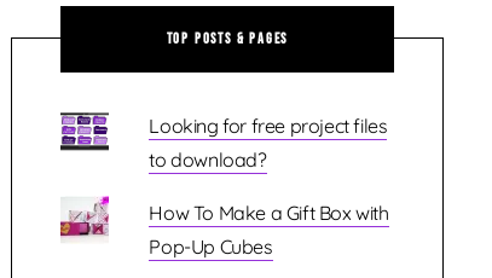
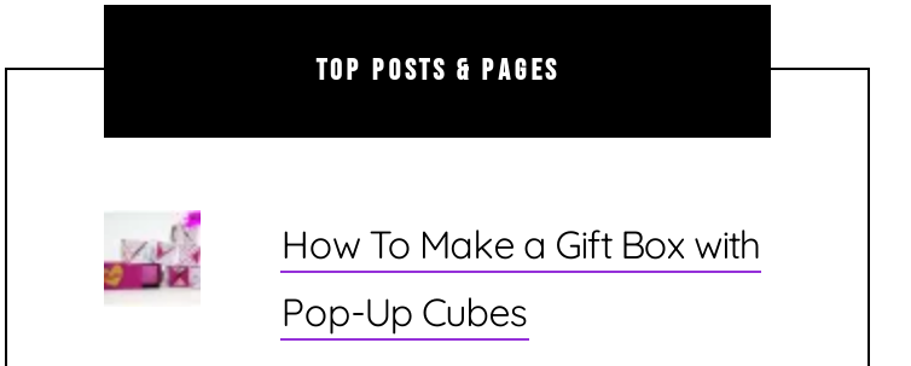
- [image]
- Looking for free project files
- to download?
